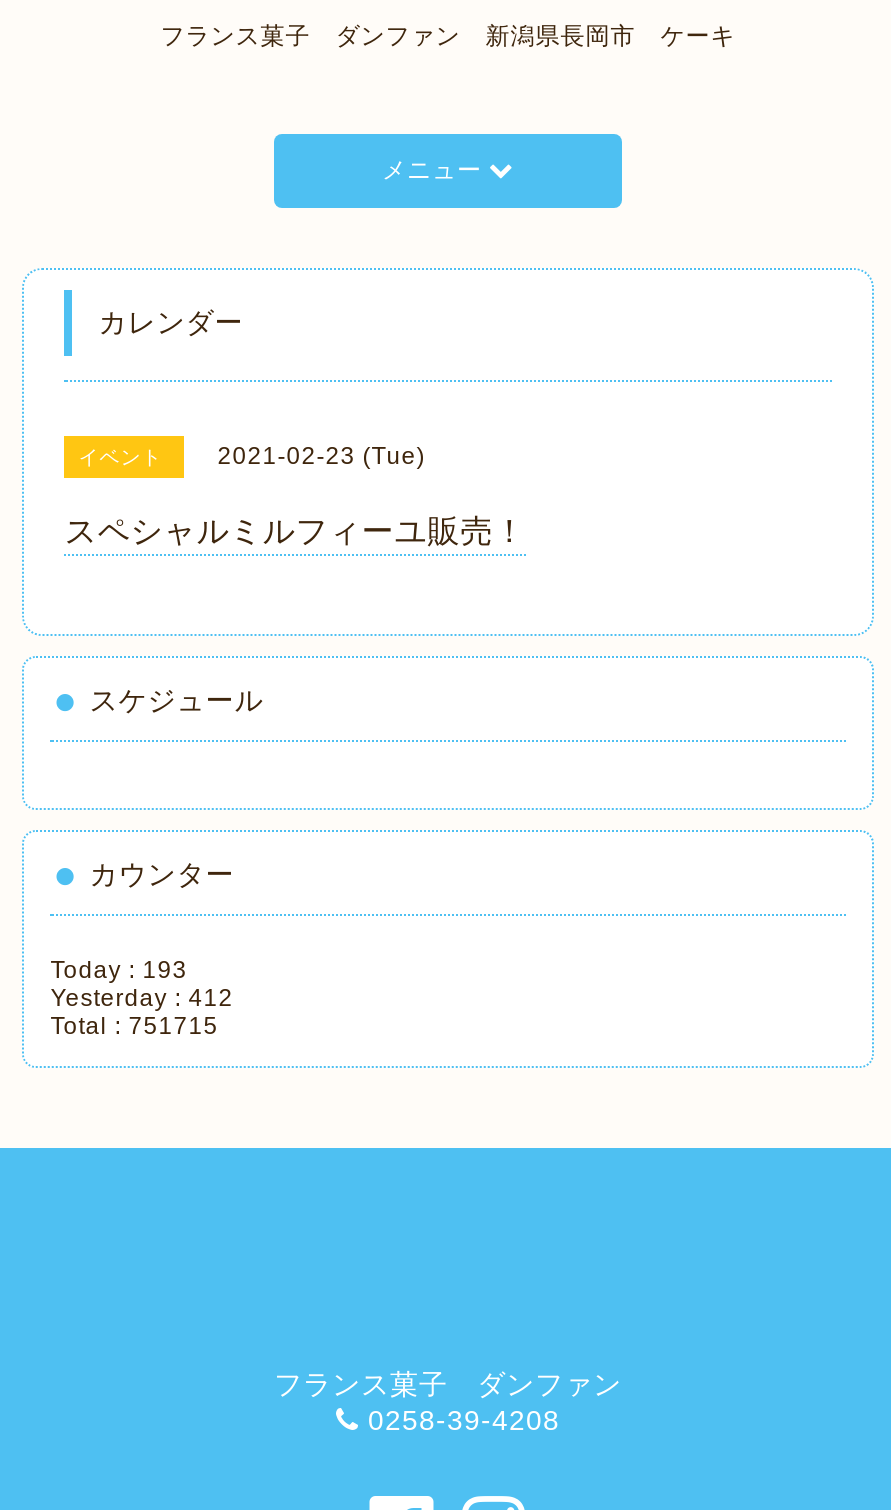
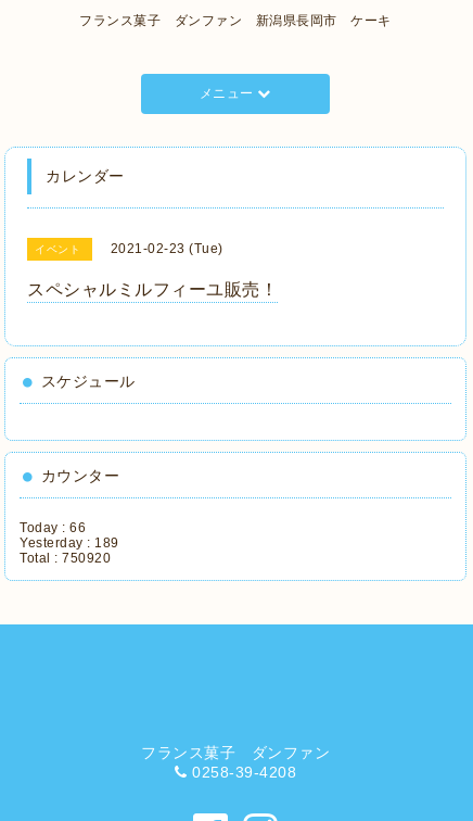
- Today : 193
+ Today : 66

- Yesterday : 412
+ Yesterday : 189

- Total : 751715
+ Total : 750920
